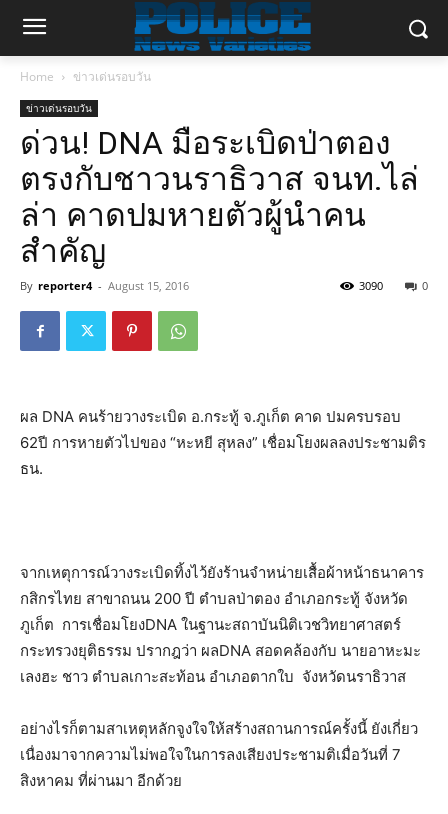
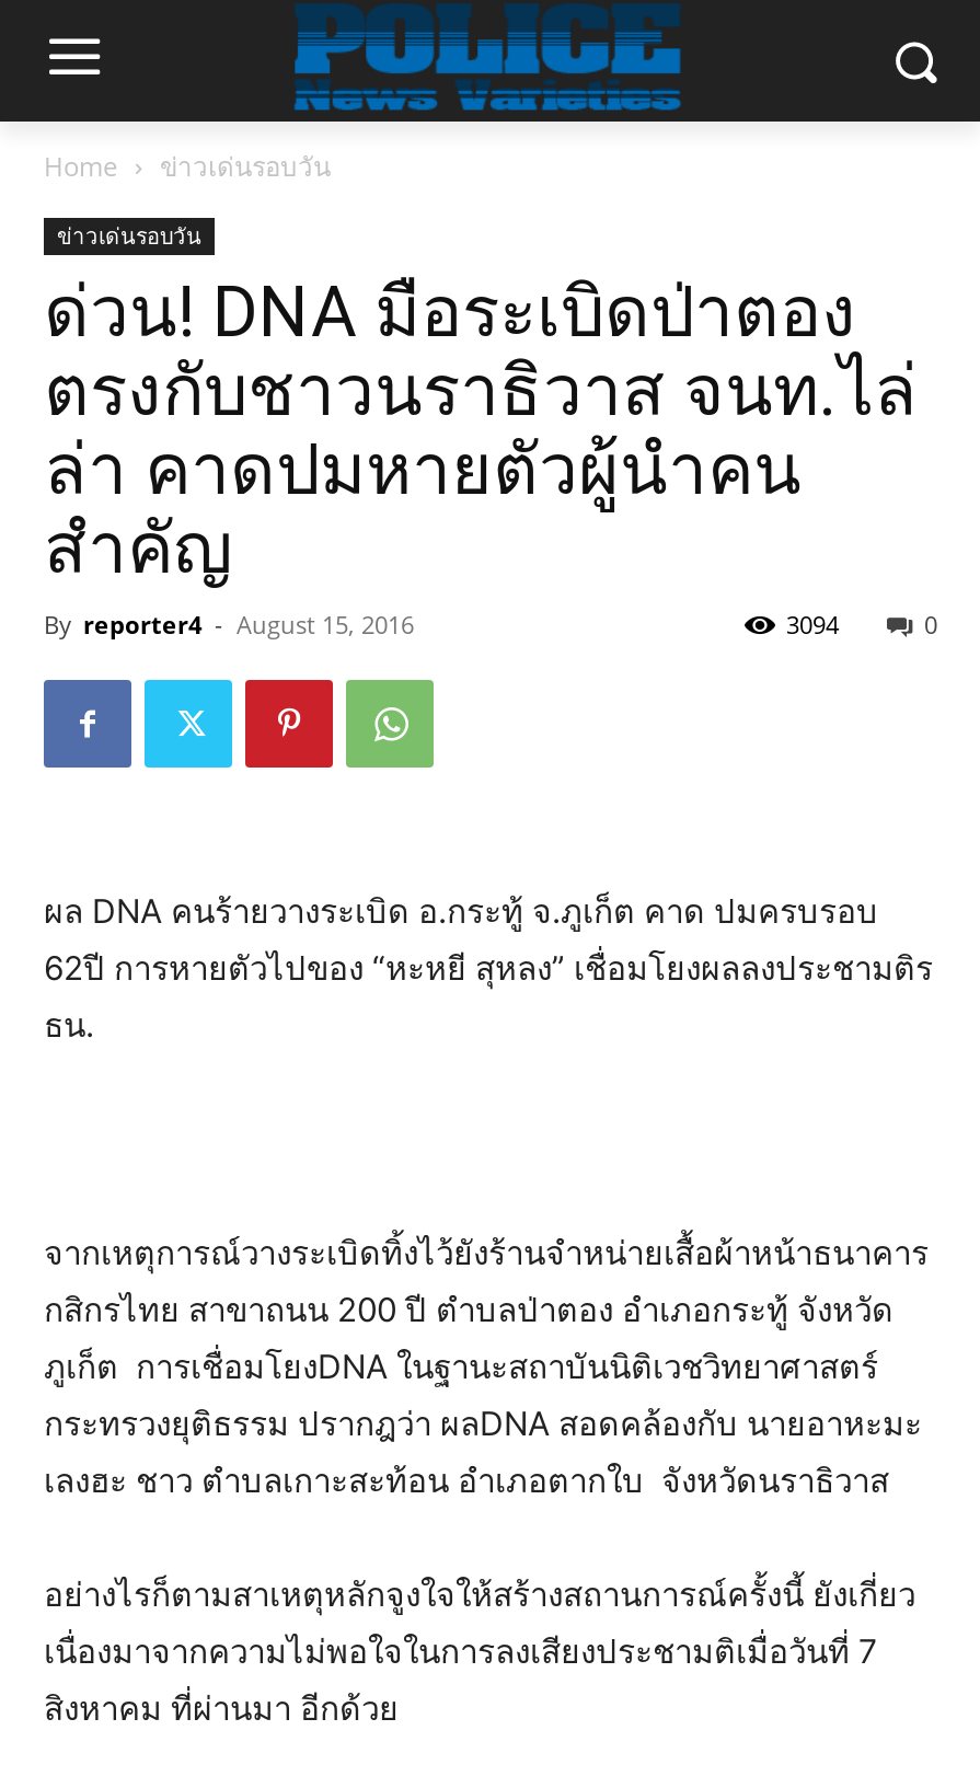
- 3090
+ 3094
